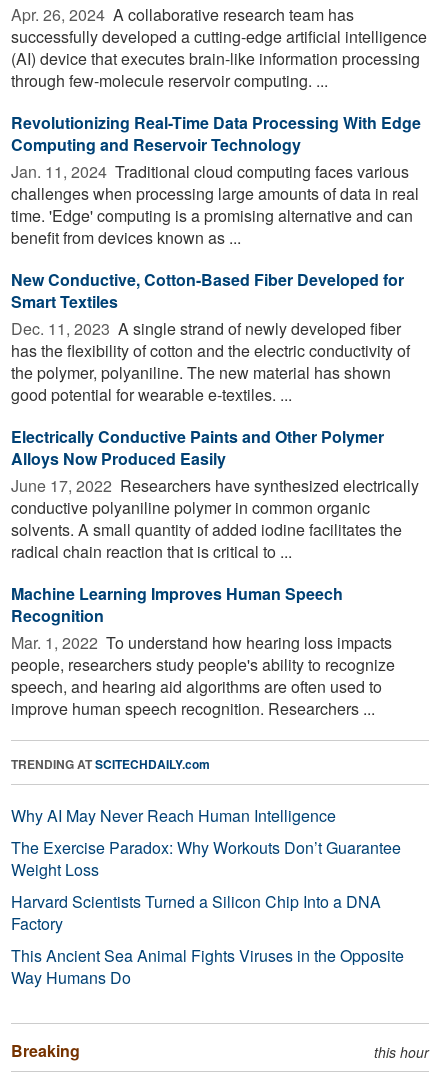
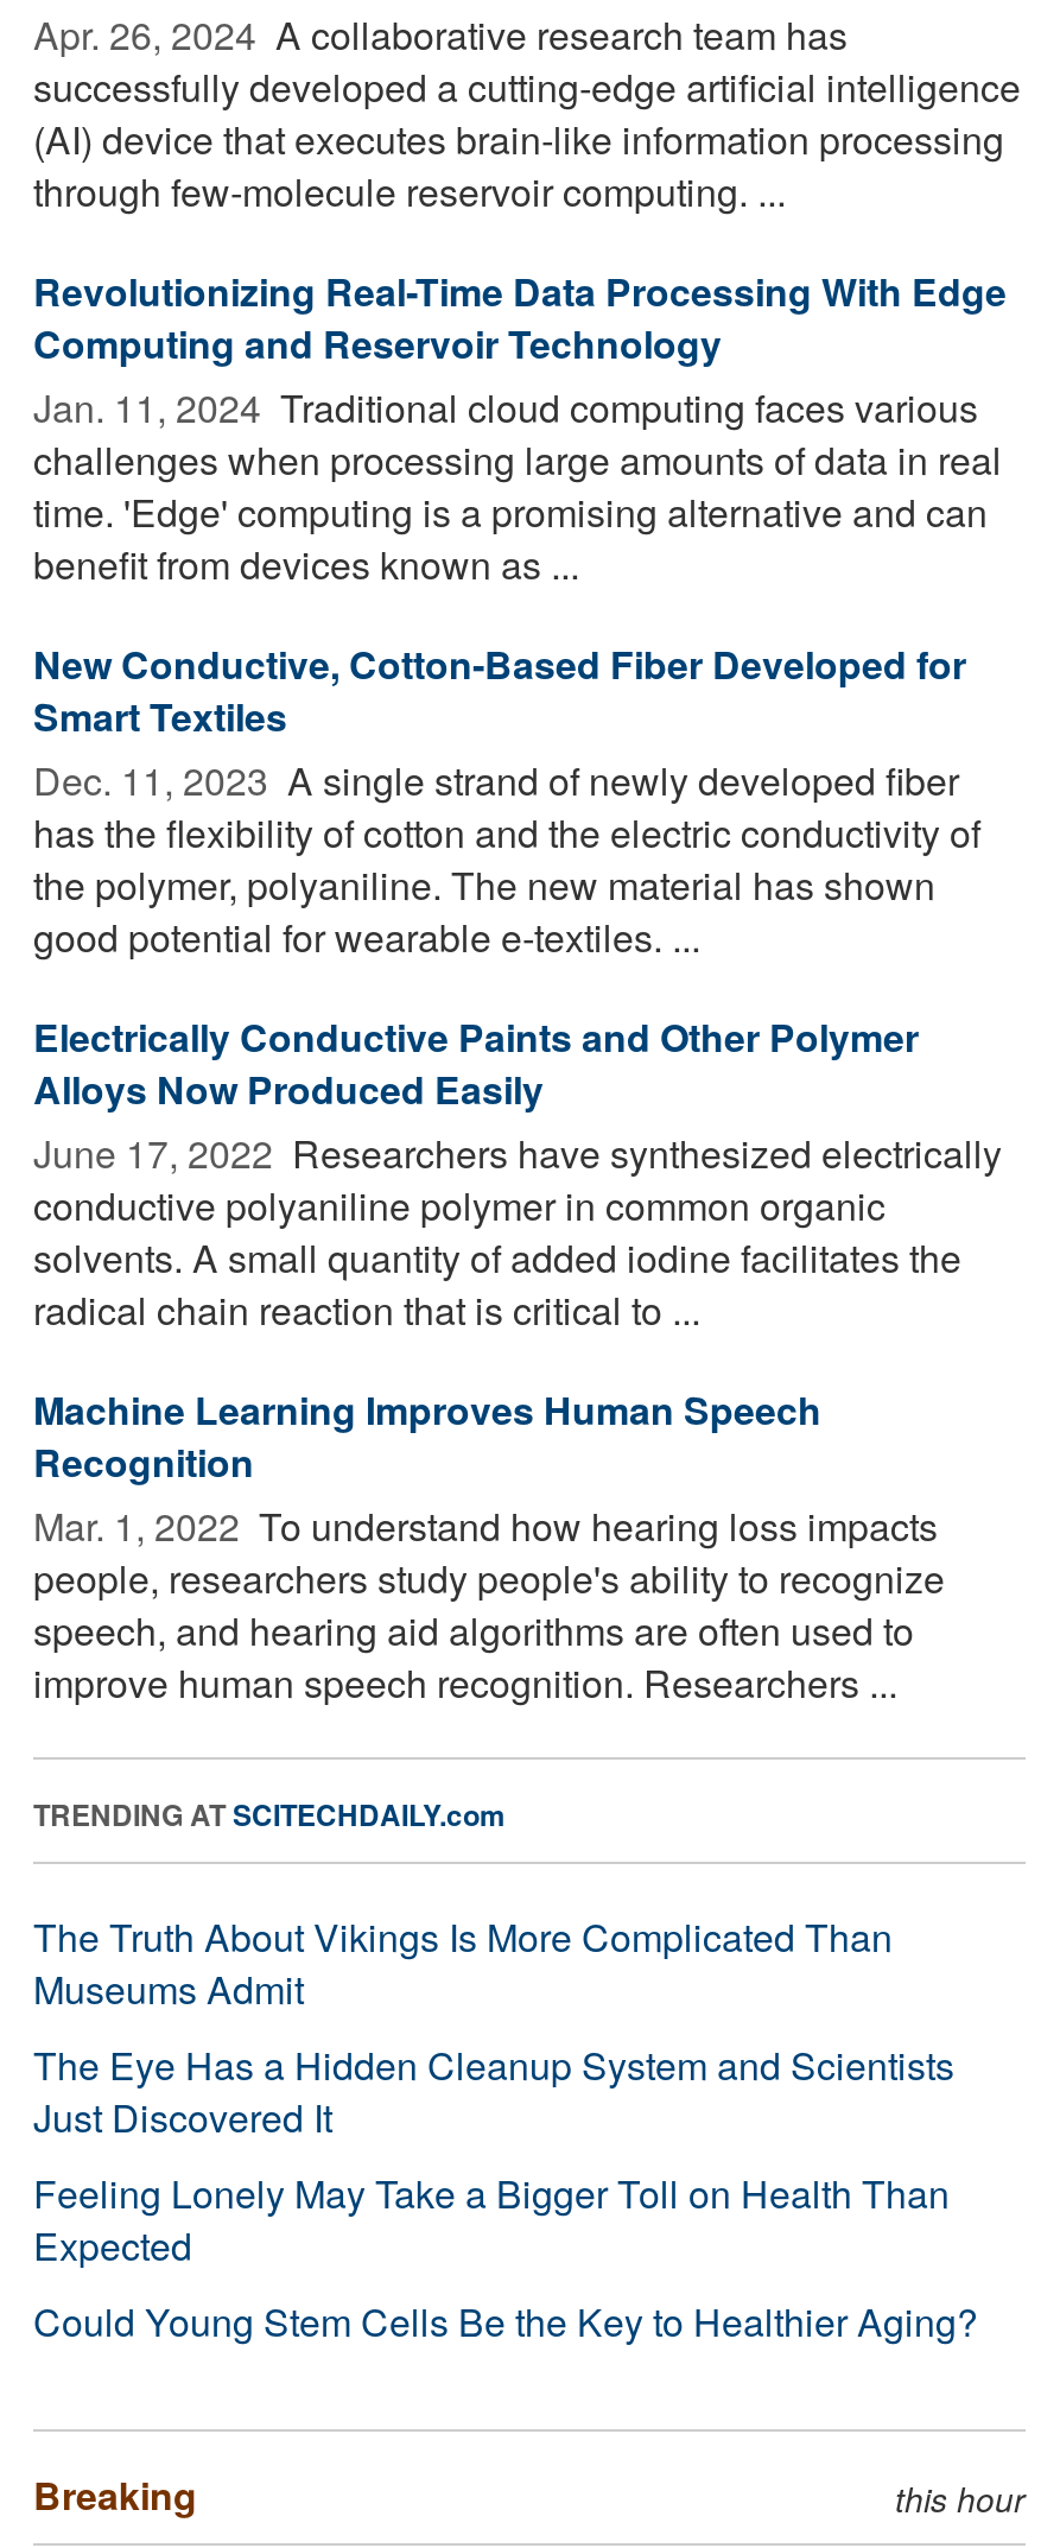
- Why AI May Never Reach Human Intelligence
- The Exercise Paradox: Why Workouts Don’t Guarantee
- Weight Loss
- Harvard Scientists Turned a Silicon Chip Into a DNA
- Factory
- This Ancient Sea Animal Fights Viruses in the Opposite
- Way Humans Do
+ The Truth About Vikings Is More Complicated Than
+ Museums Admit
+ The Eye Has a Hidden Cleanup System and Scientists
+ Just Discovered It
+ Feeling Lonely May Take a Bigger Toll on Health Than
+ Expected
+ Could Young Stem Cells Be the Key to Healthier Aging?
